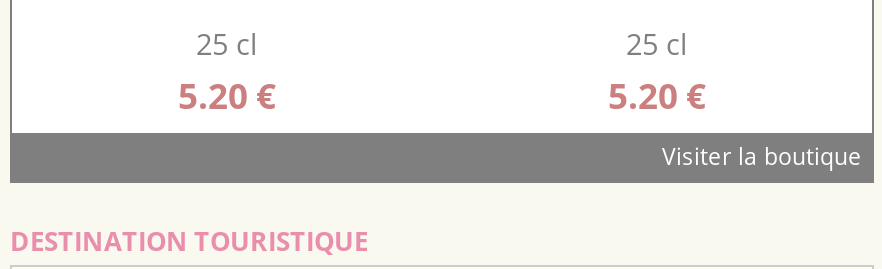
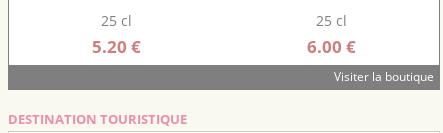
- 5.20 €
+ 6.00 €
